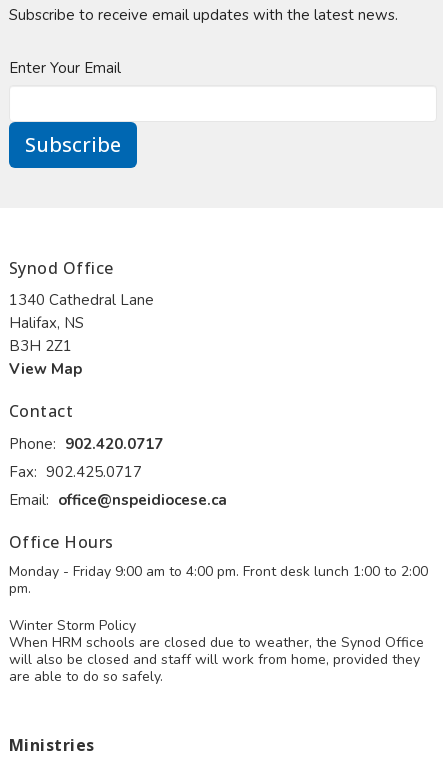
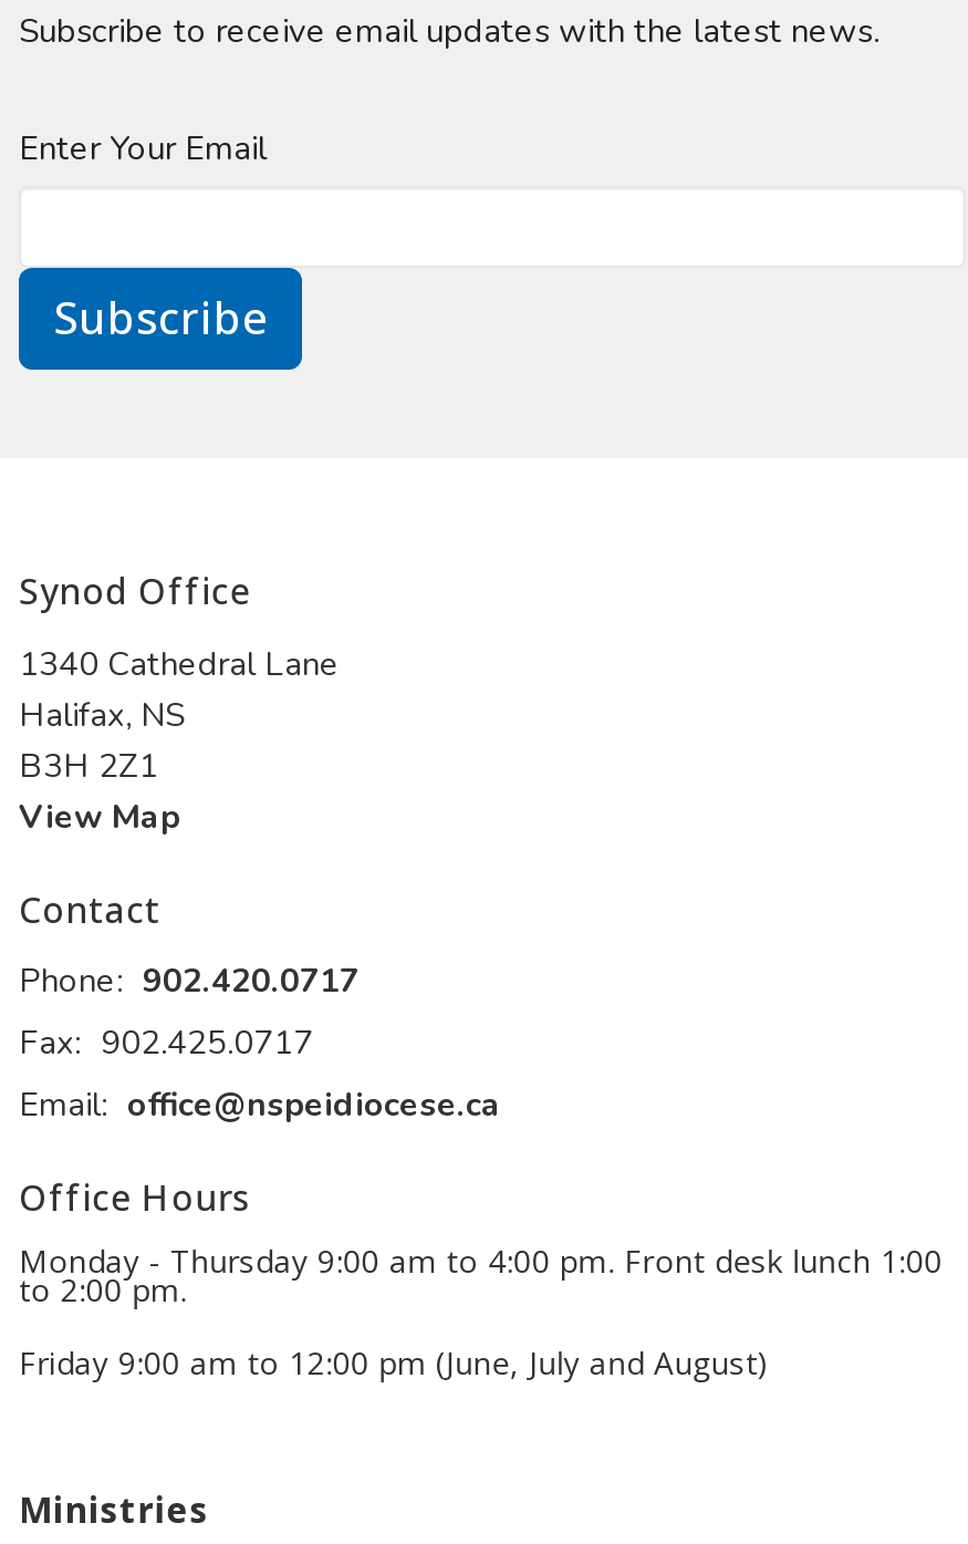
- Monday - Friday 9:00 am to 4:00 pm. Front desk lunch 1:00 to 2:00
- pm.
+ Monday - Thursday 9:00 am to 4:00 pm. Front desk lunch 1:00
+ to 2:00 pm.

- Winter Storm Policy
- When HRM schools are closed due to weather, the Synod Office
- will also be closed and staff will work from home, provided they
- are able to do so safely.
+ Friday 9:00 am to 12:00 pm (June, July and August)
